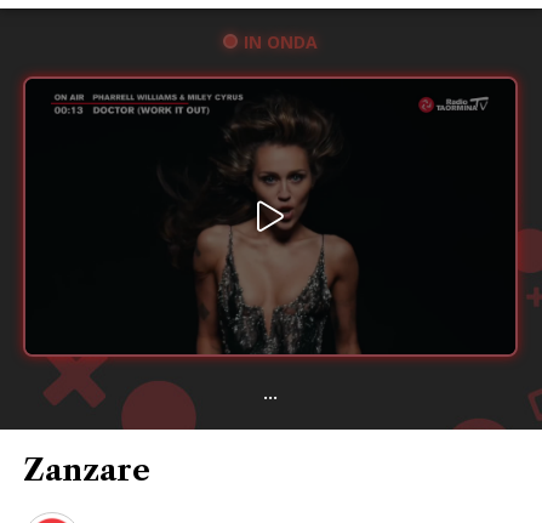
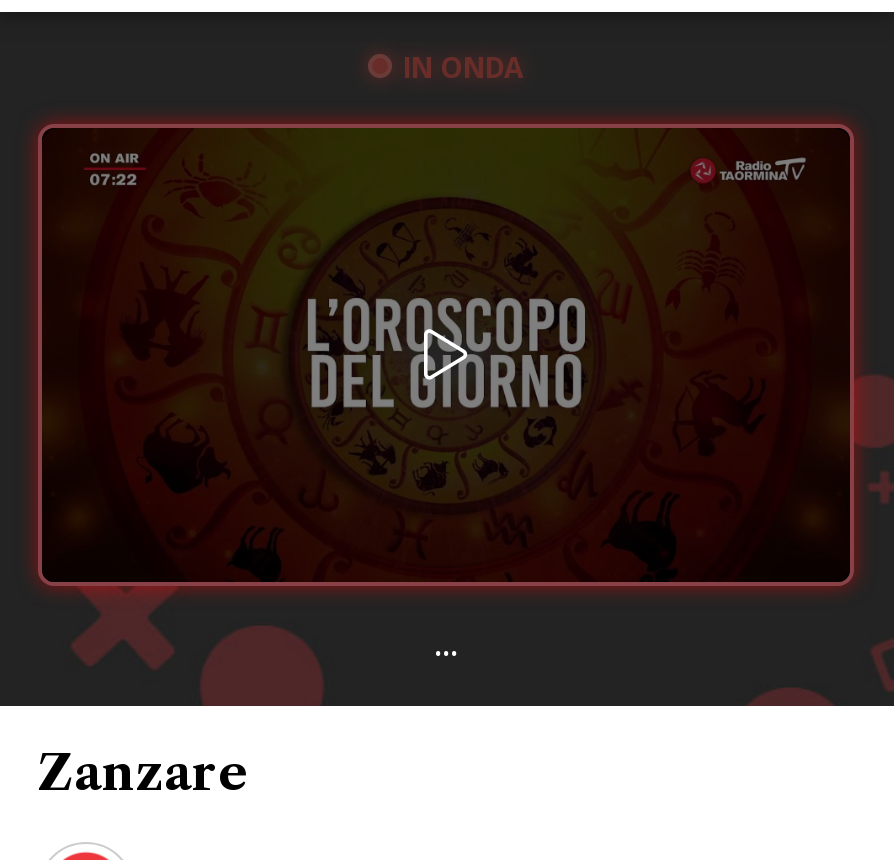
- [image]
+ [image]
